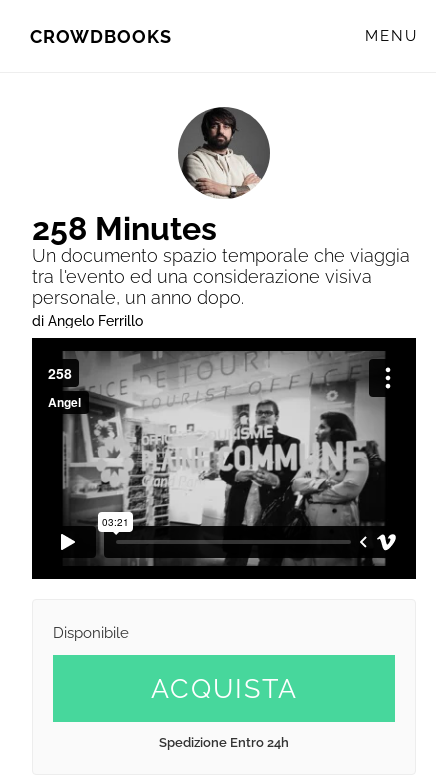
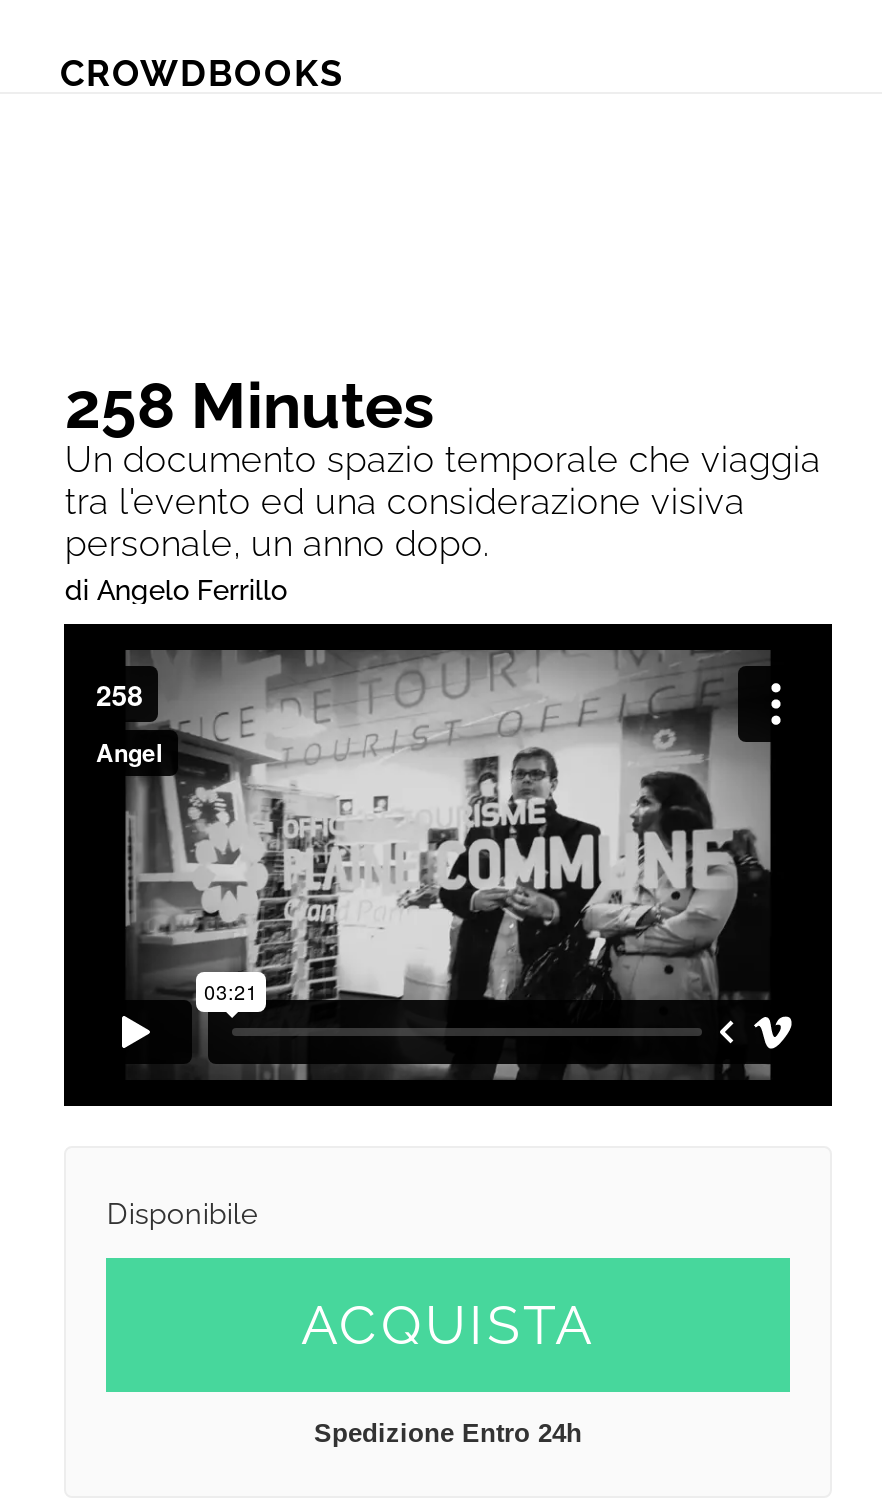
- MENU

- [image]
